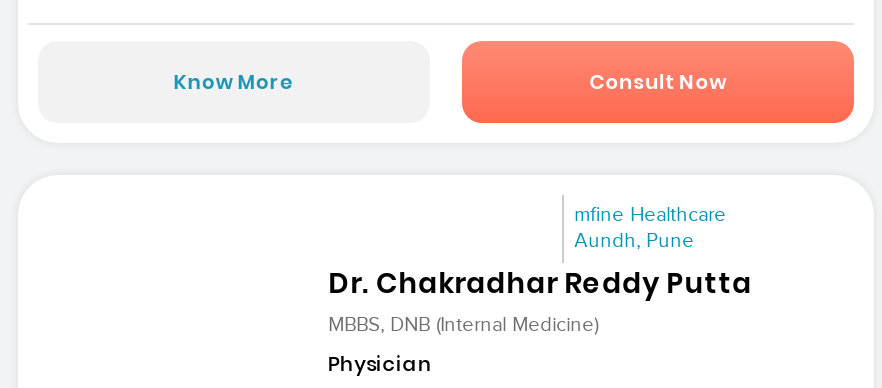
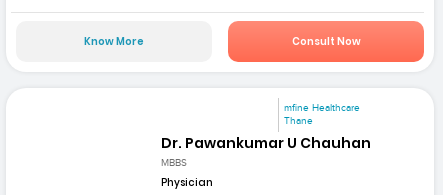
- Aundh, Pune
- Dr. Chakradhar Reddy Putta
- MBBS, DNB (Internal Medicine)
+ Thane
+ Dr. Pawankumar U Chauhan
+ MBBS
